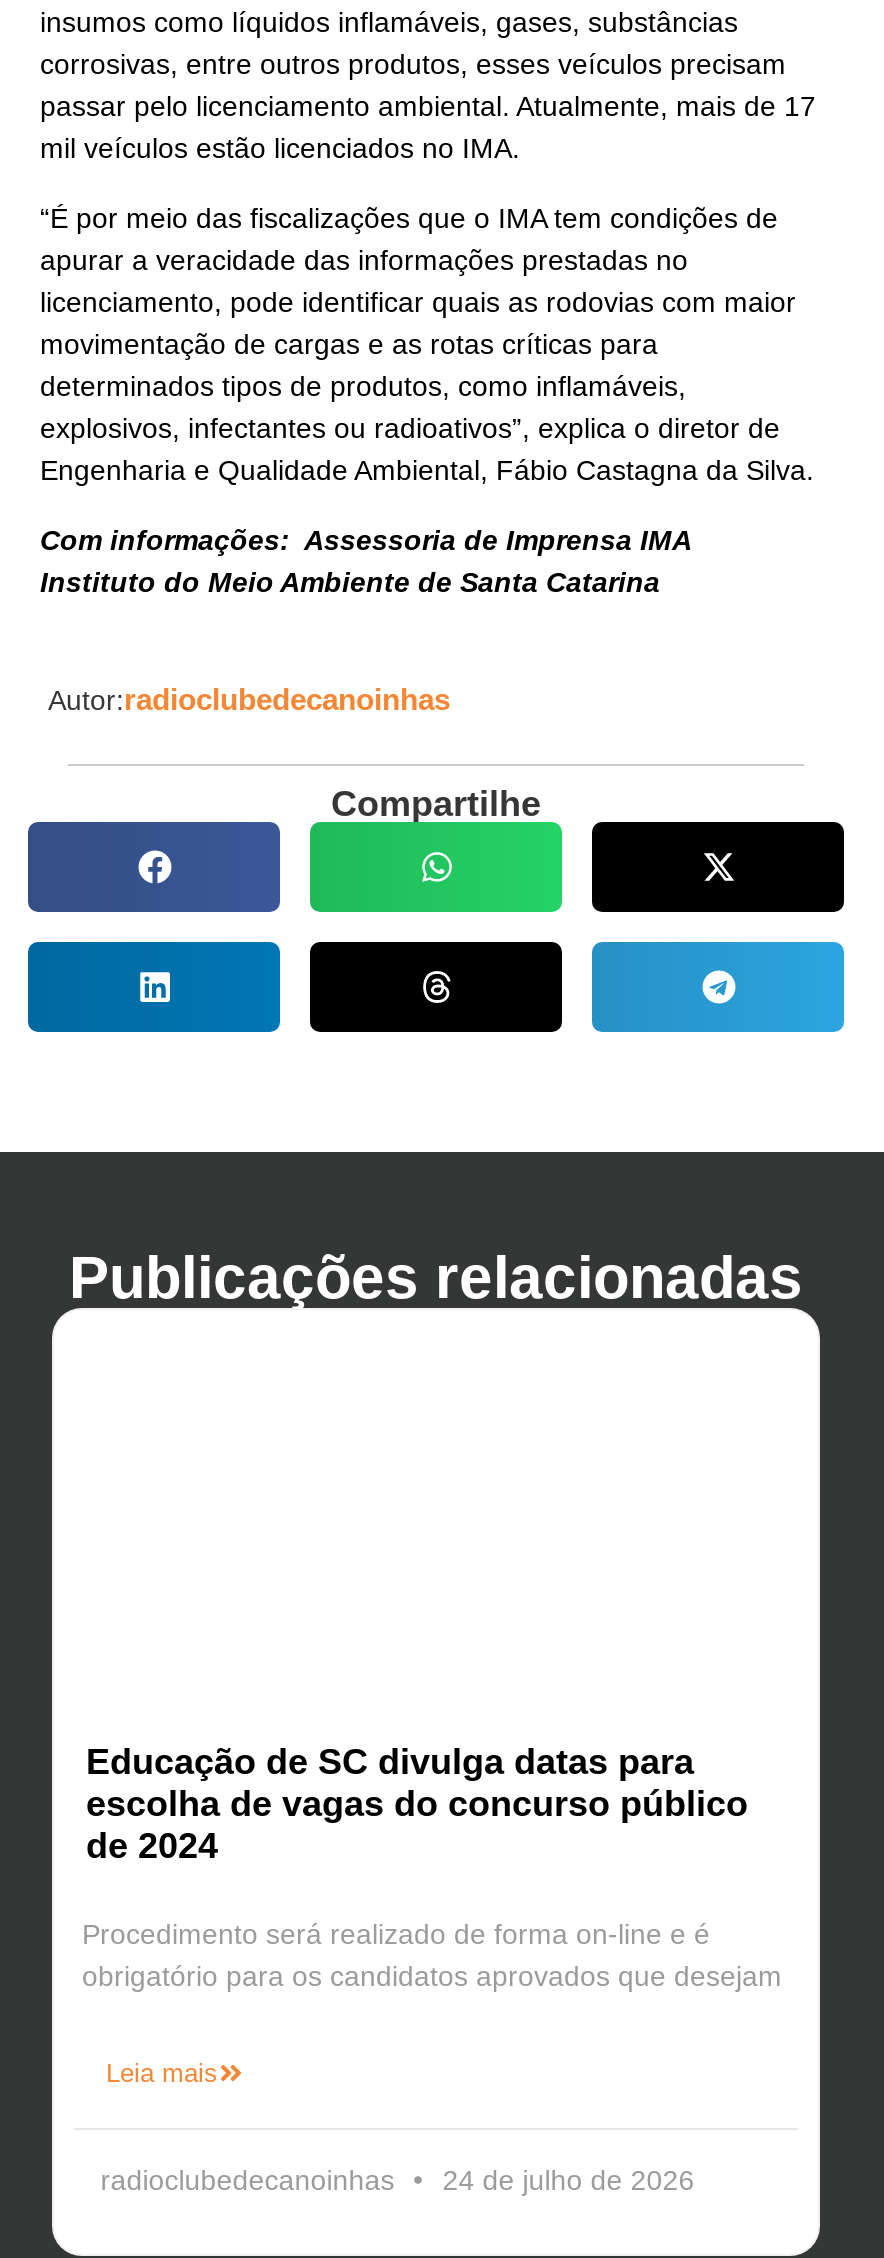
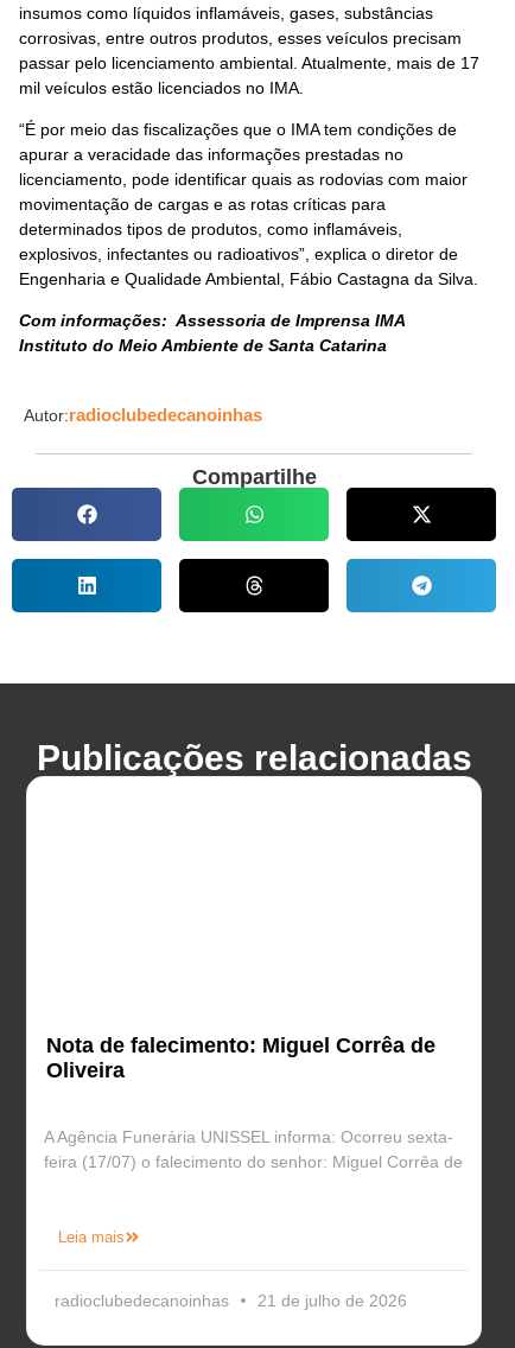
- Educação de SC divulga datas para
- escolha de vagas do concurso público
- de 2024
+ Nota de falecimento: Miguel Corrêa de
+ Oliveira

- Procedimento será realizado de forma on-line e é
- obrigatório para os candidatos aprovados que desejam
+ A Agência Funerária UNISSEL informa: Ocorreu sexta-
+ feira (17/07) o falecimento do senhor: Miguel Corrêa de

- radioclubedecanoinhas 24 de julho de 2026
+ radioclubedecanoinhas 21 de julho de 2026
